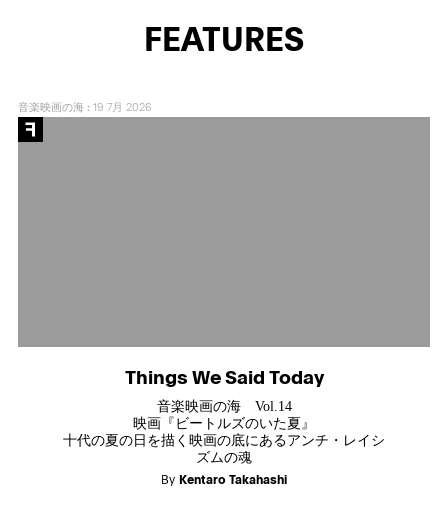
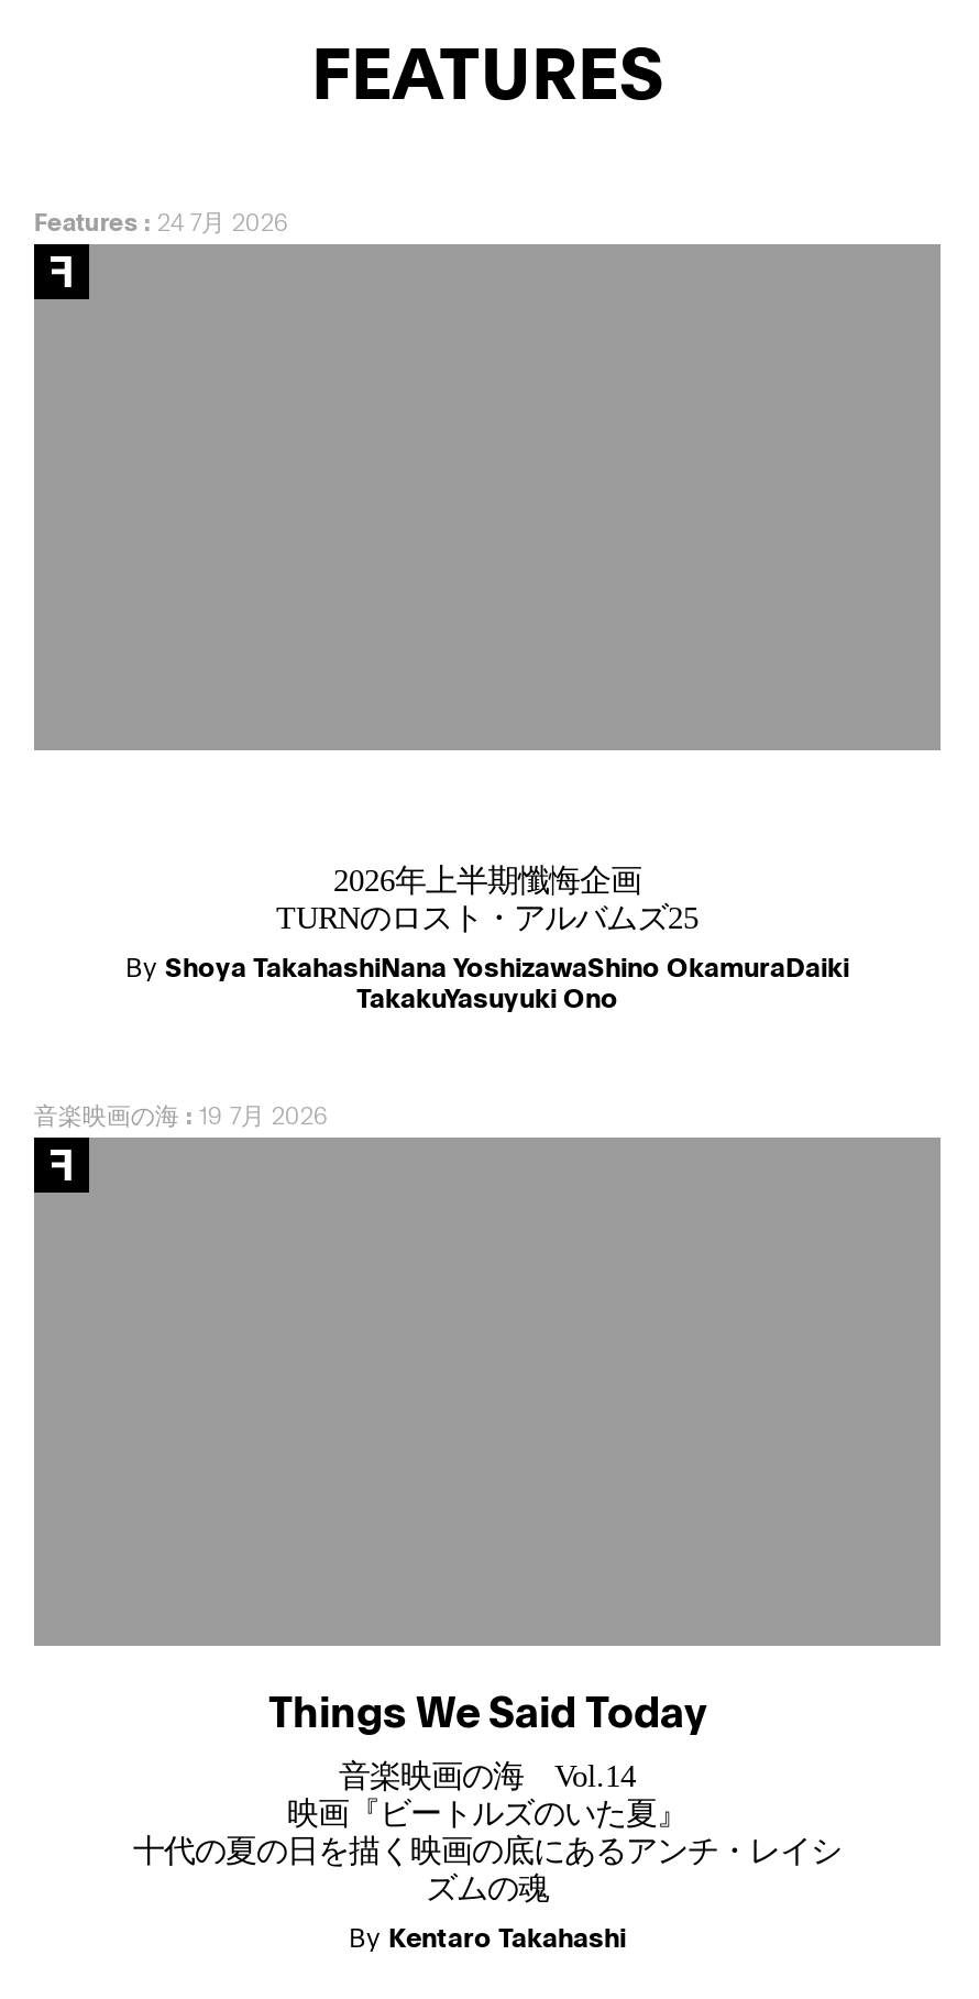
+ Features: 24 7月 2026

+ 2026年上半期懺悔企画
+ TURNのロスト・アルバムズ25
+ By Shoya TakahashiNana YoshizawaShino OkamuraDaiki
+ TakakuYasuyuki Ono
